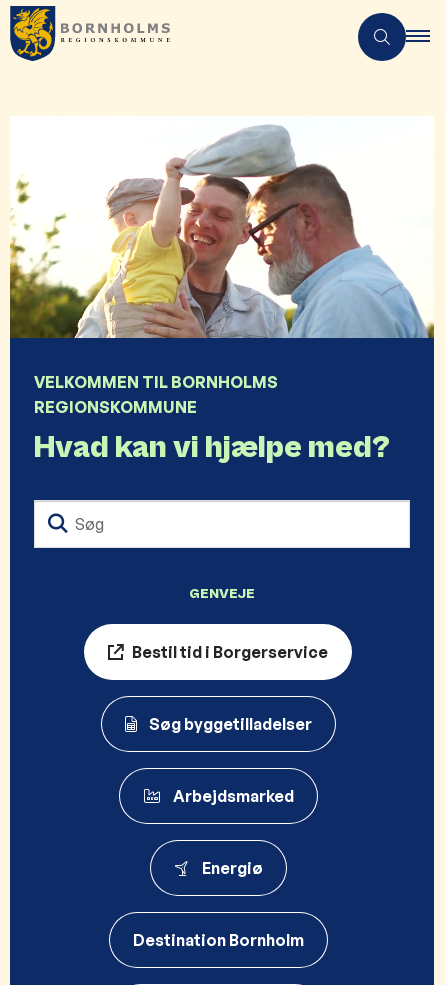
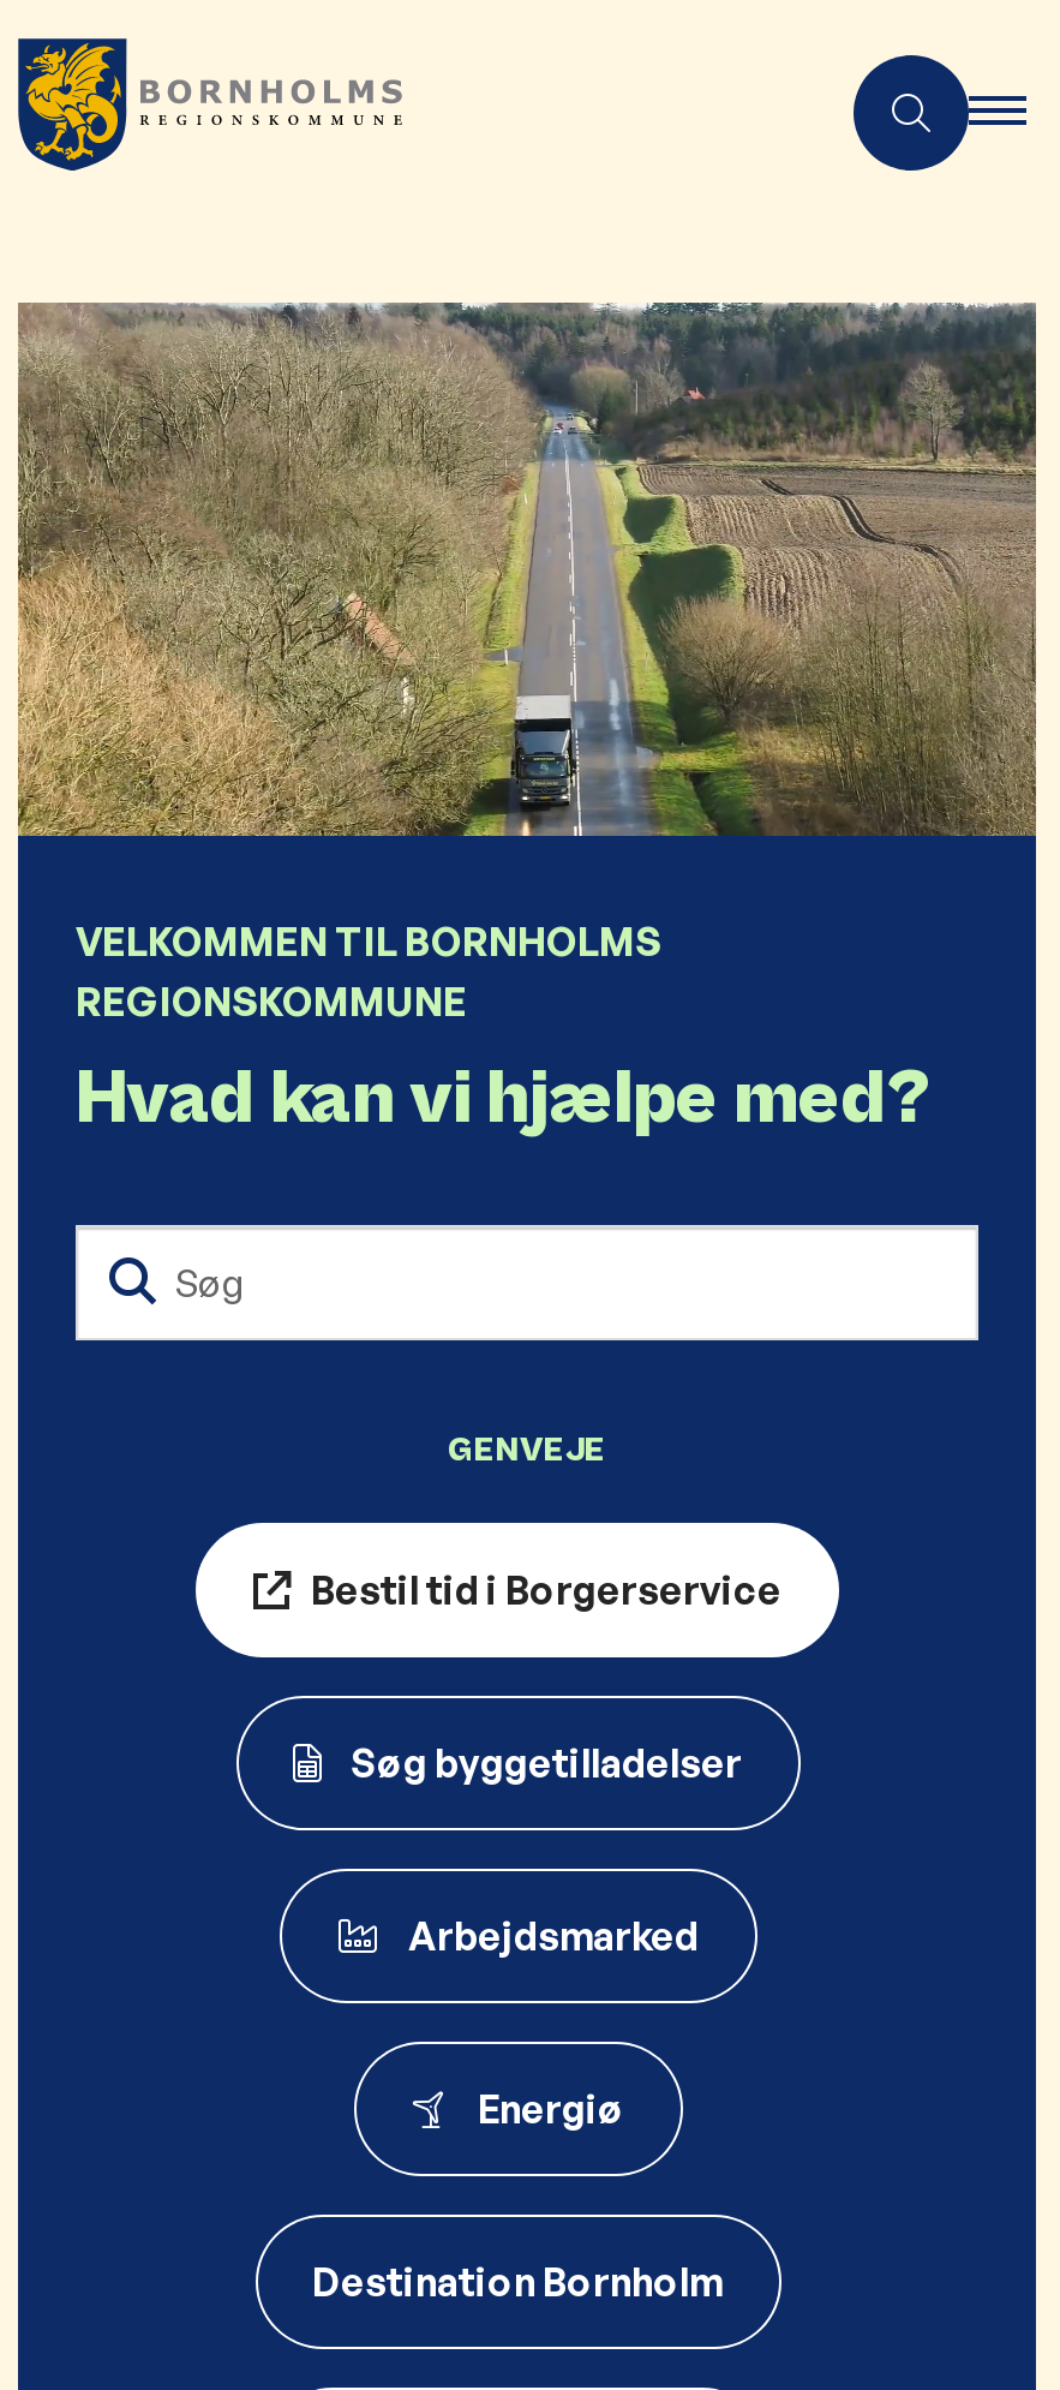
- [image]
+ [image]
